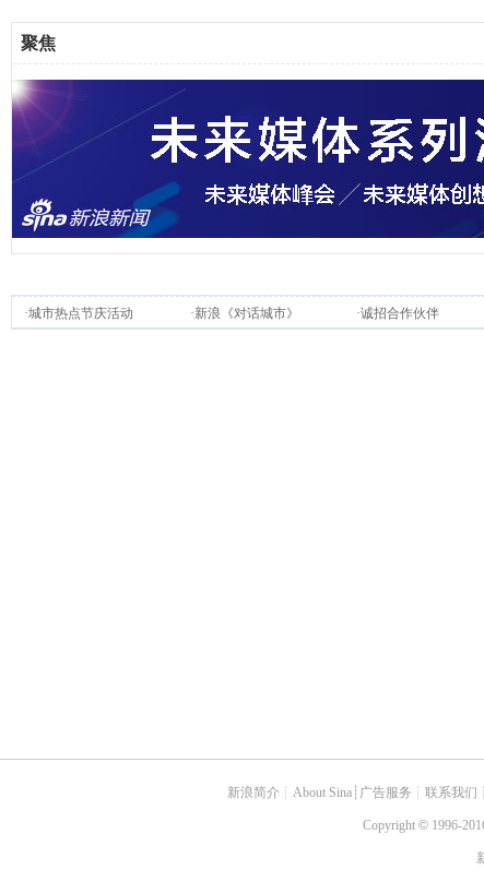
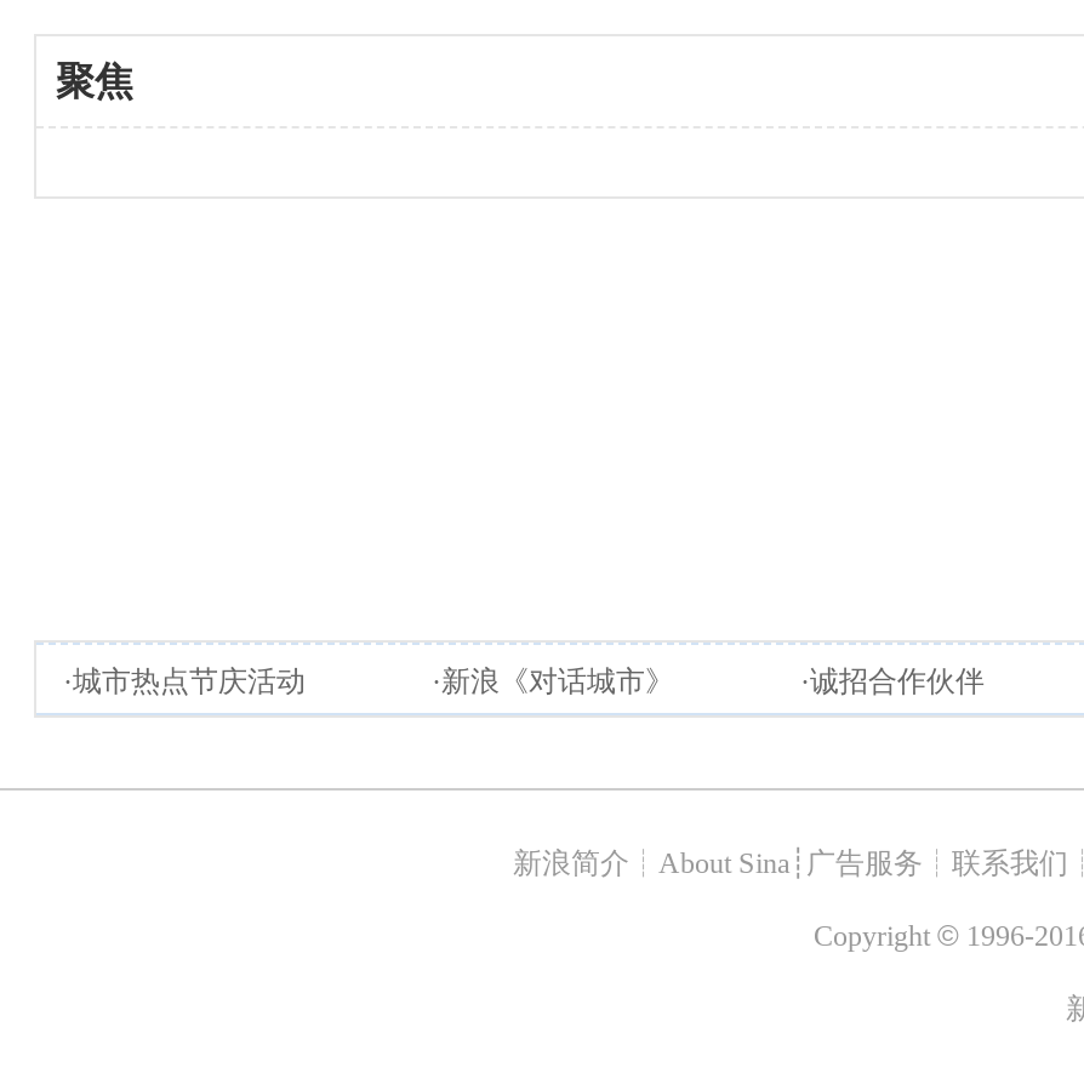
- [image]
